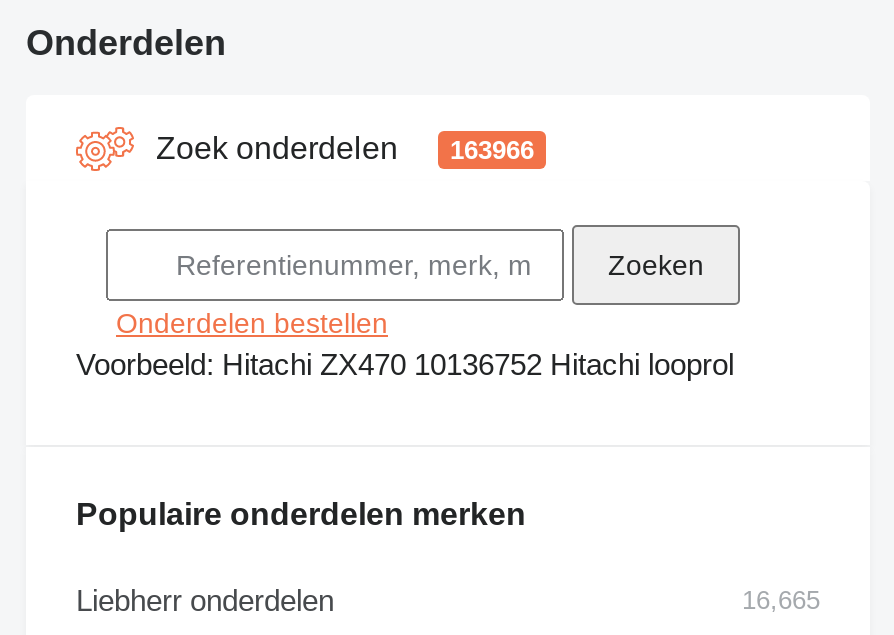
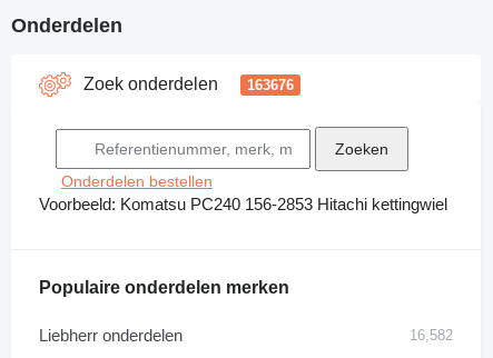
- Zoek onderdelen 163966
+ Zoek onderdelen 163676

- Voorbeeld: Hitachi ZX470 10136752 Hitachi looprol
+ Voorbeeld: Komatsu PC240 156-2853 Hitachi kettingwiel

- 16,665
+ 16,582
